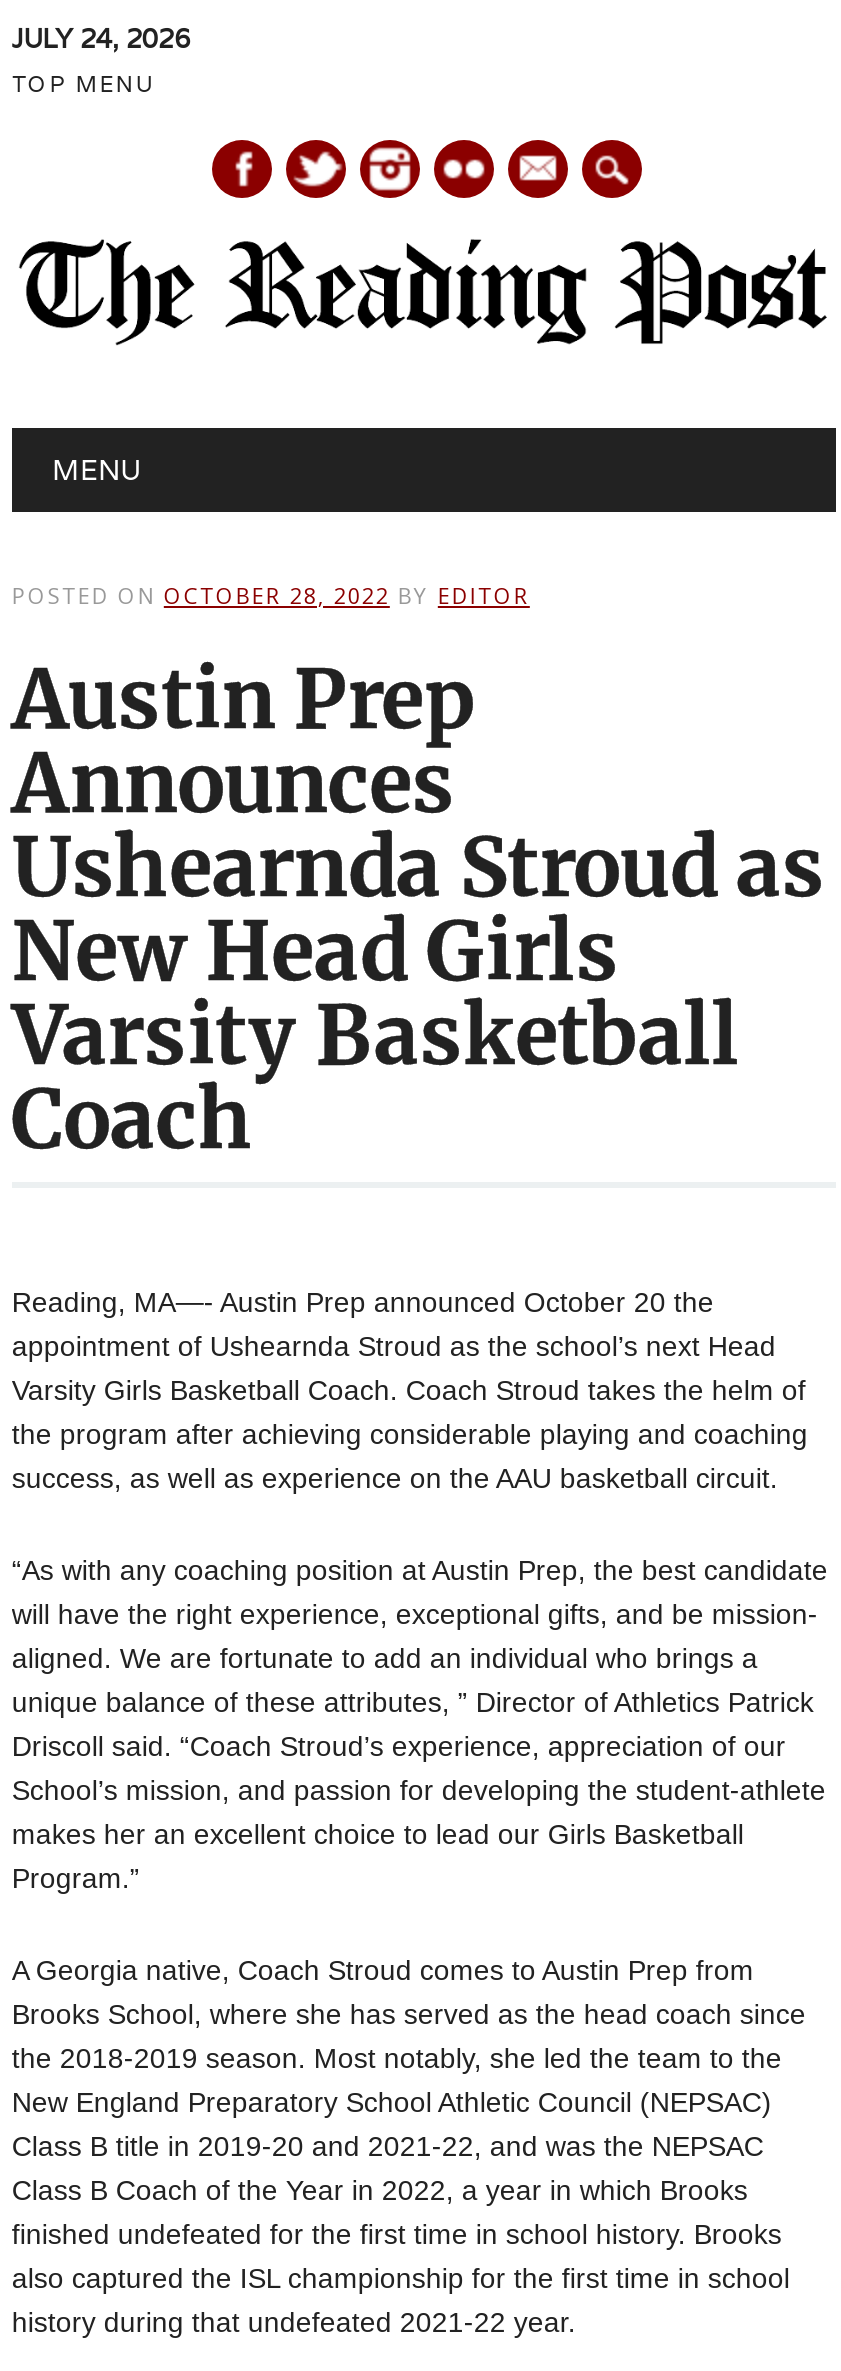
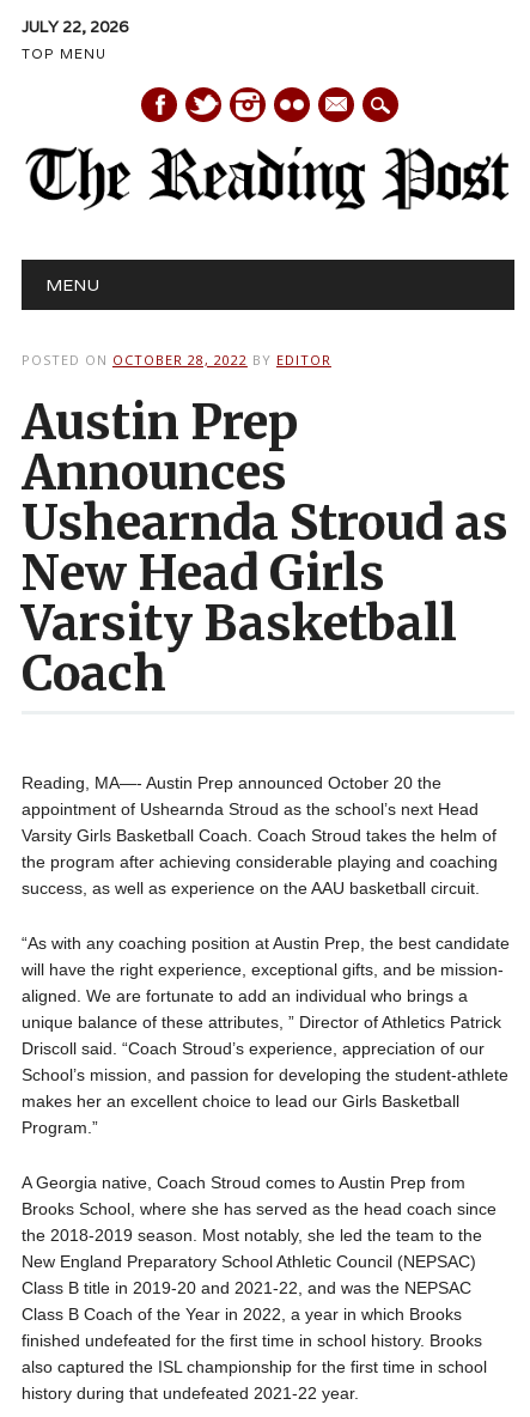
- JULY 24, 2026
+ JULY 22, 2026
